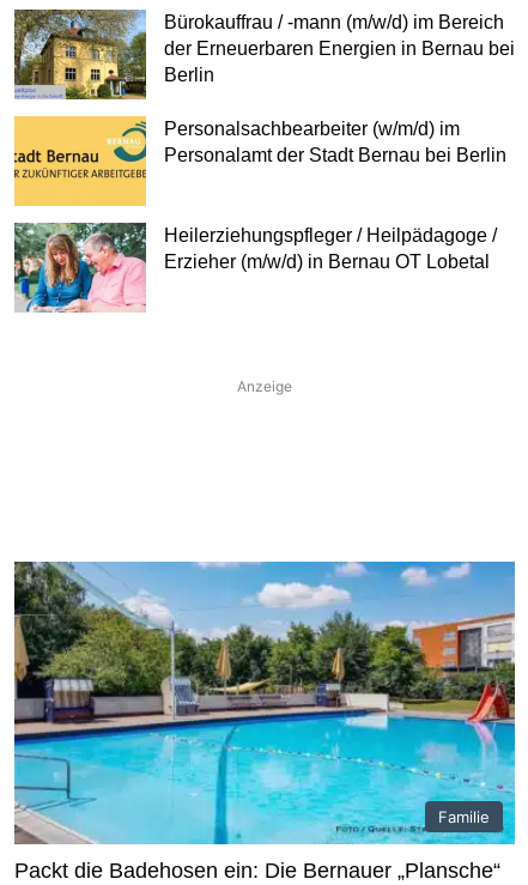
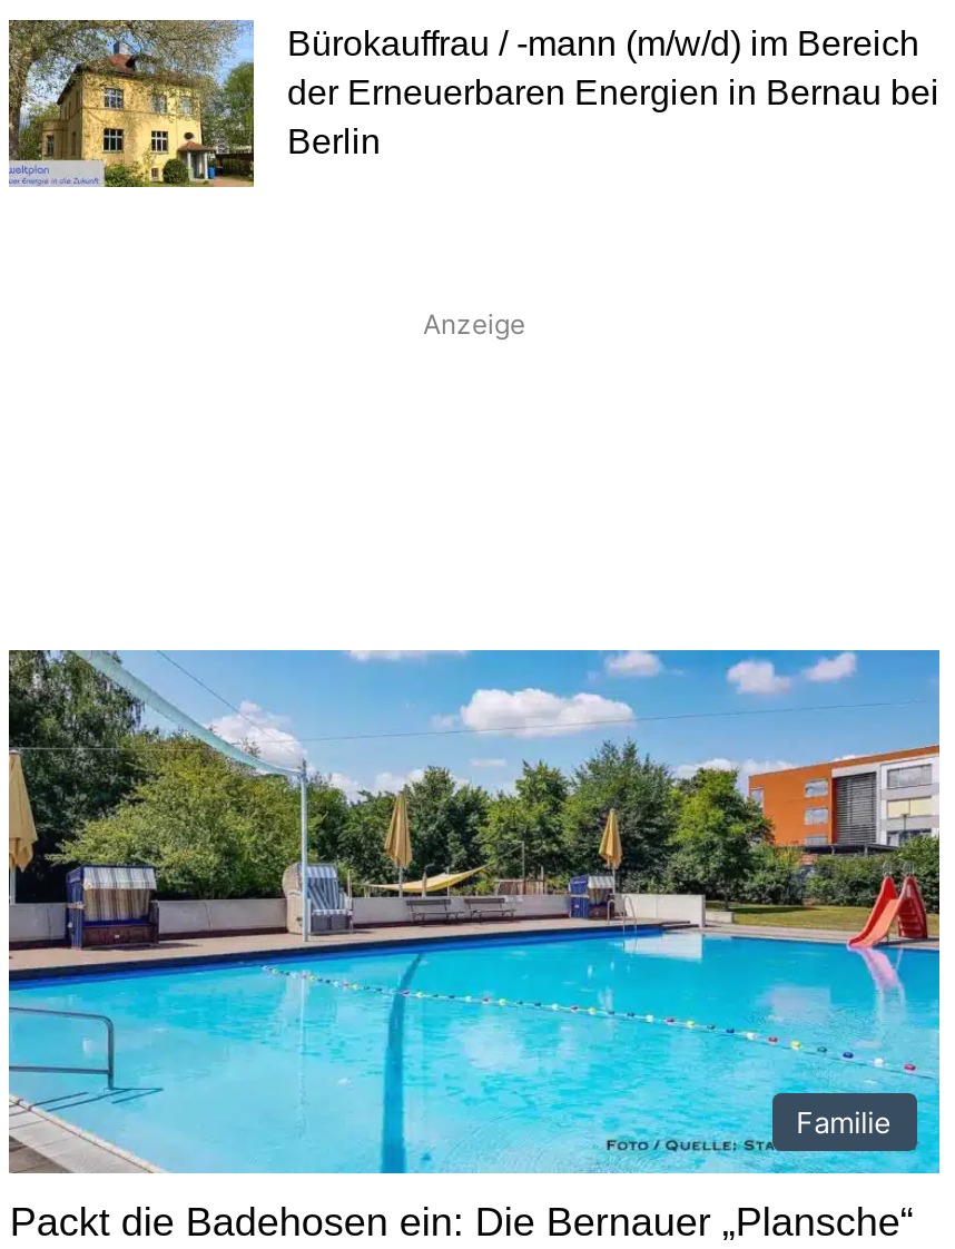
- [image]
- Personalsachbearbeiter (w/m/d) im
- Personalamt der Stadt Bernau bei Berlin

- [image]
- Heilerziehungspfleger / Heilpädagoge /
- Erzieher (m/w/d) in Bernau OT Lobetal
